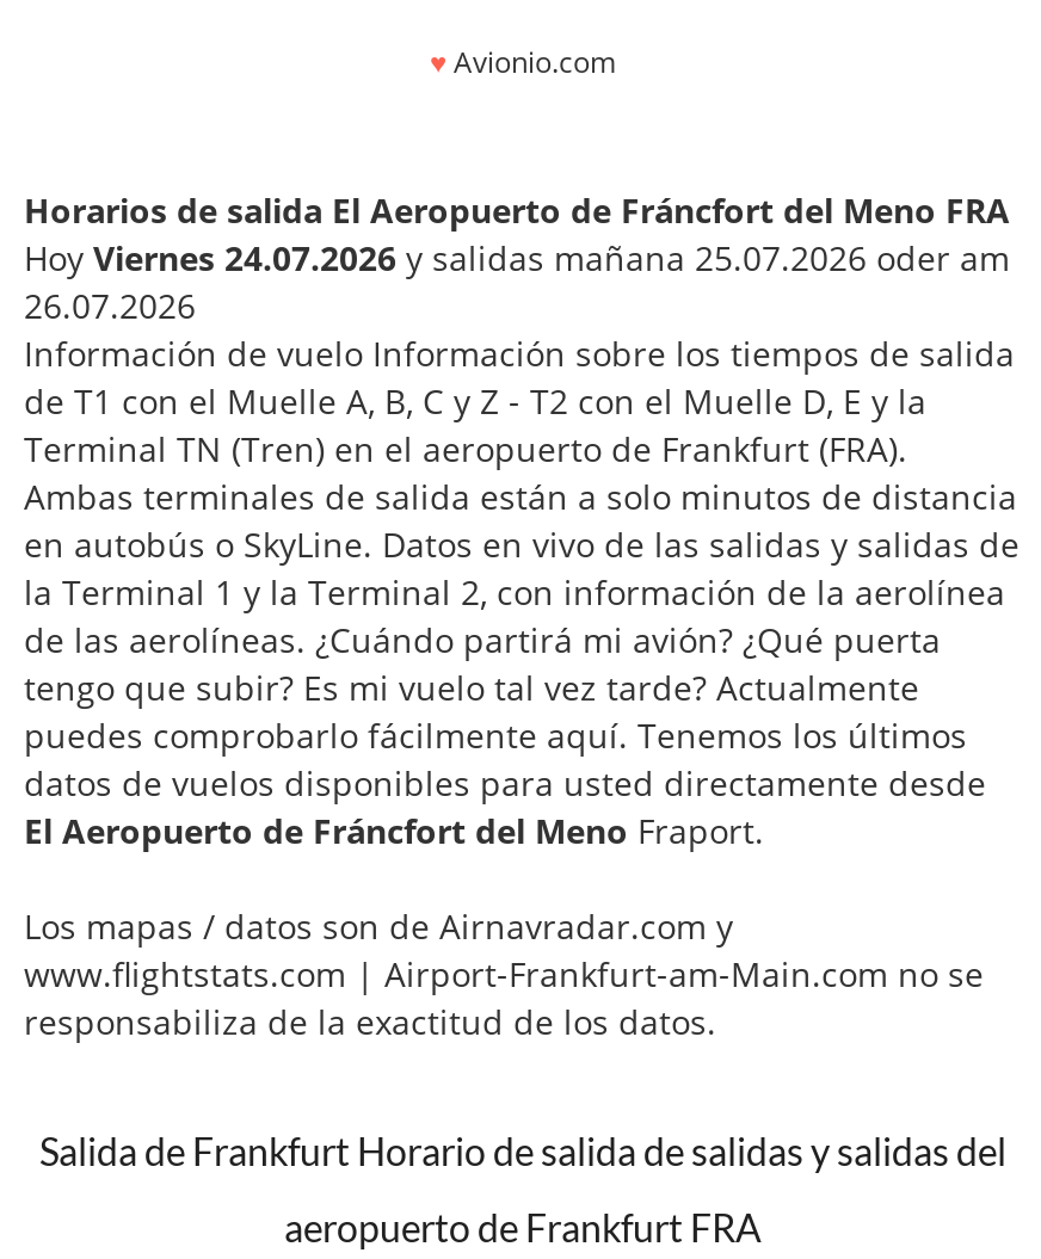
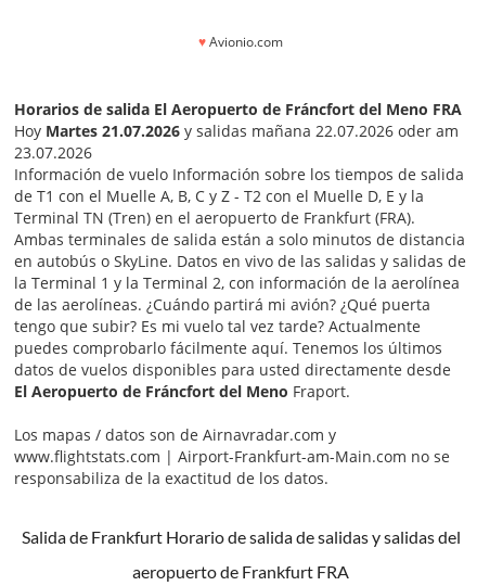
- Hoy Viernes 24.07.2026 y salidas mañana 25.07.2026 oder am
+ Hoy Martes 21.07.2026 y salidas mañana 22.07.2026 oder am

- 26.07.2026
+ 23.07.2026
